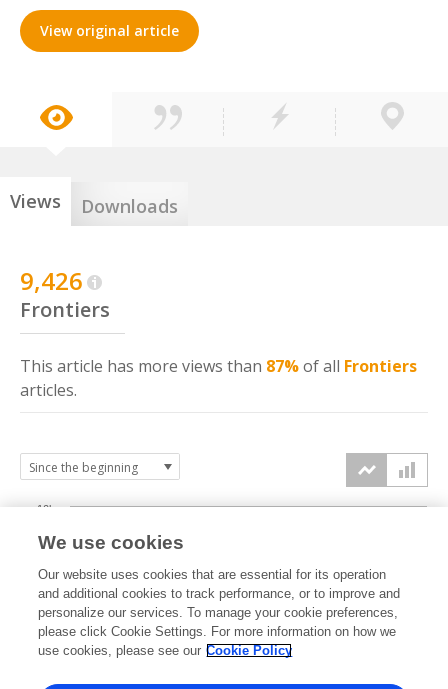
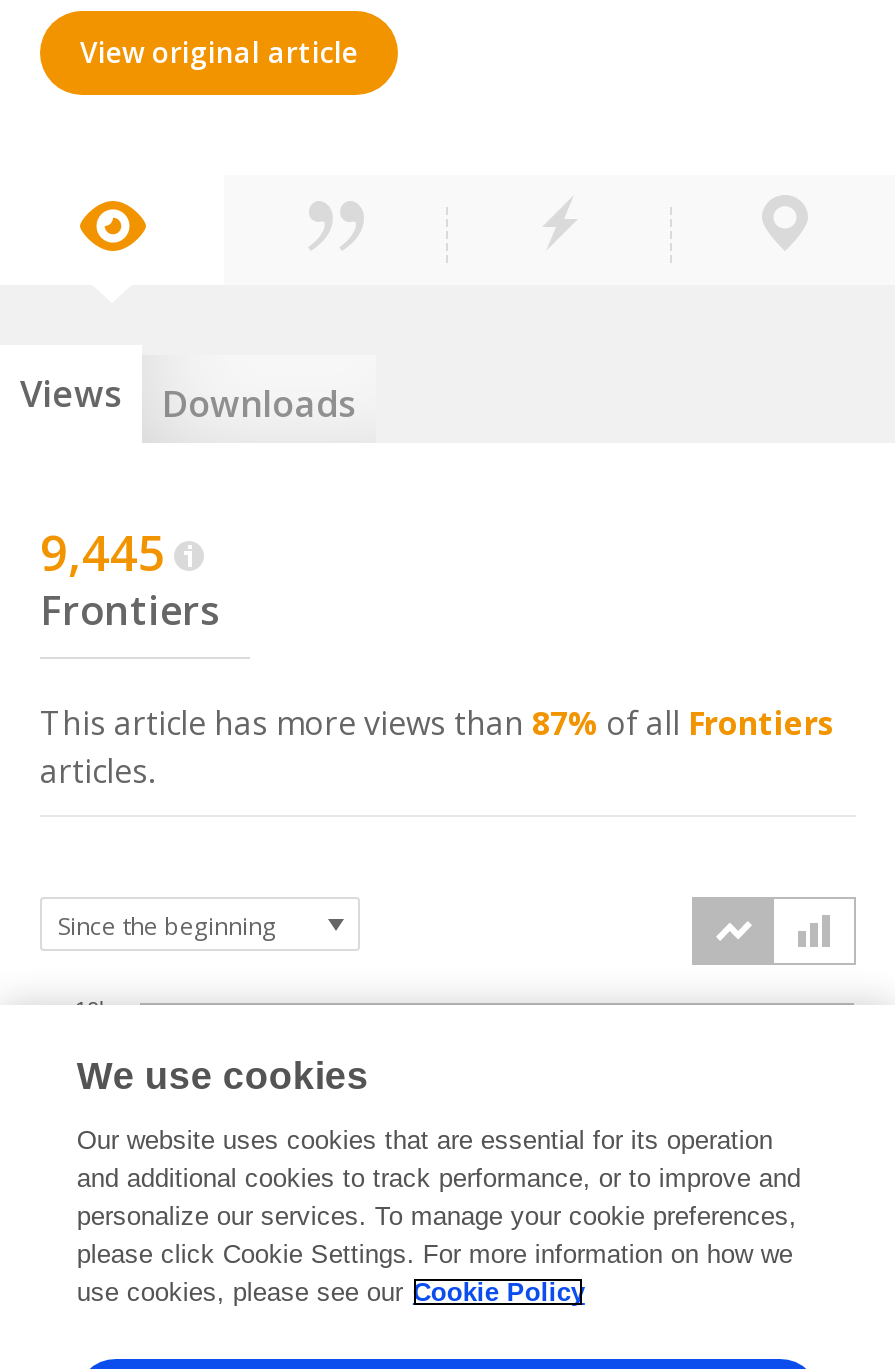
- 9,426
+ 9,445
